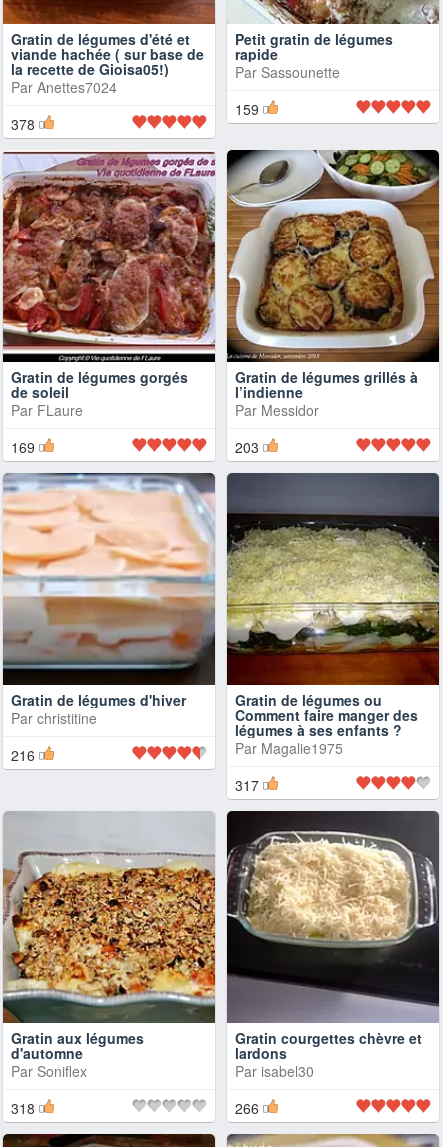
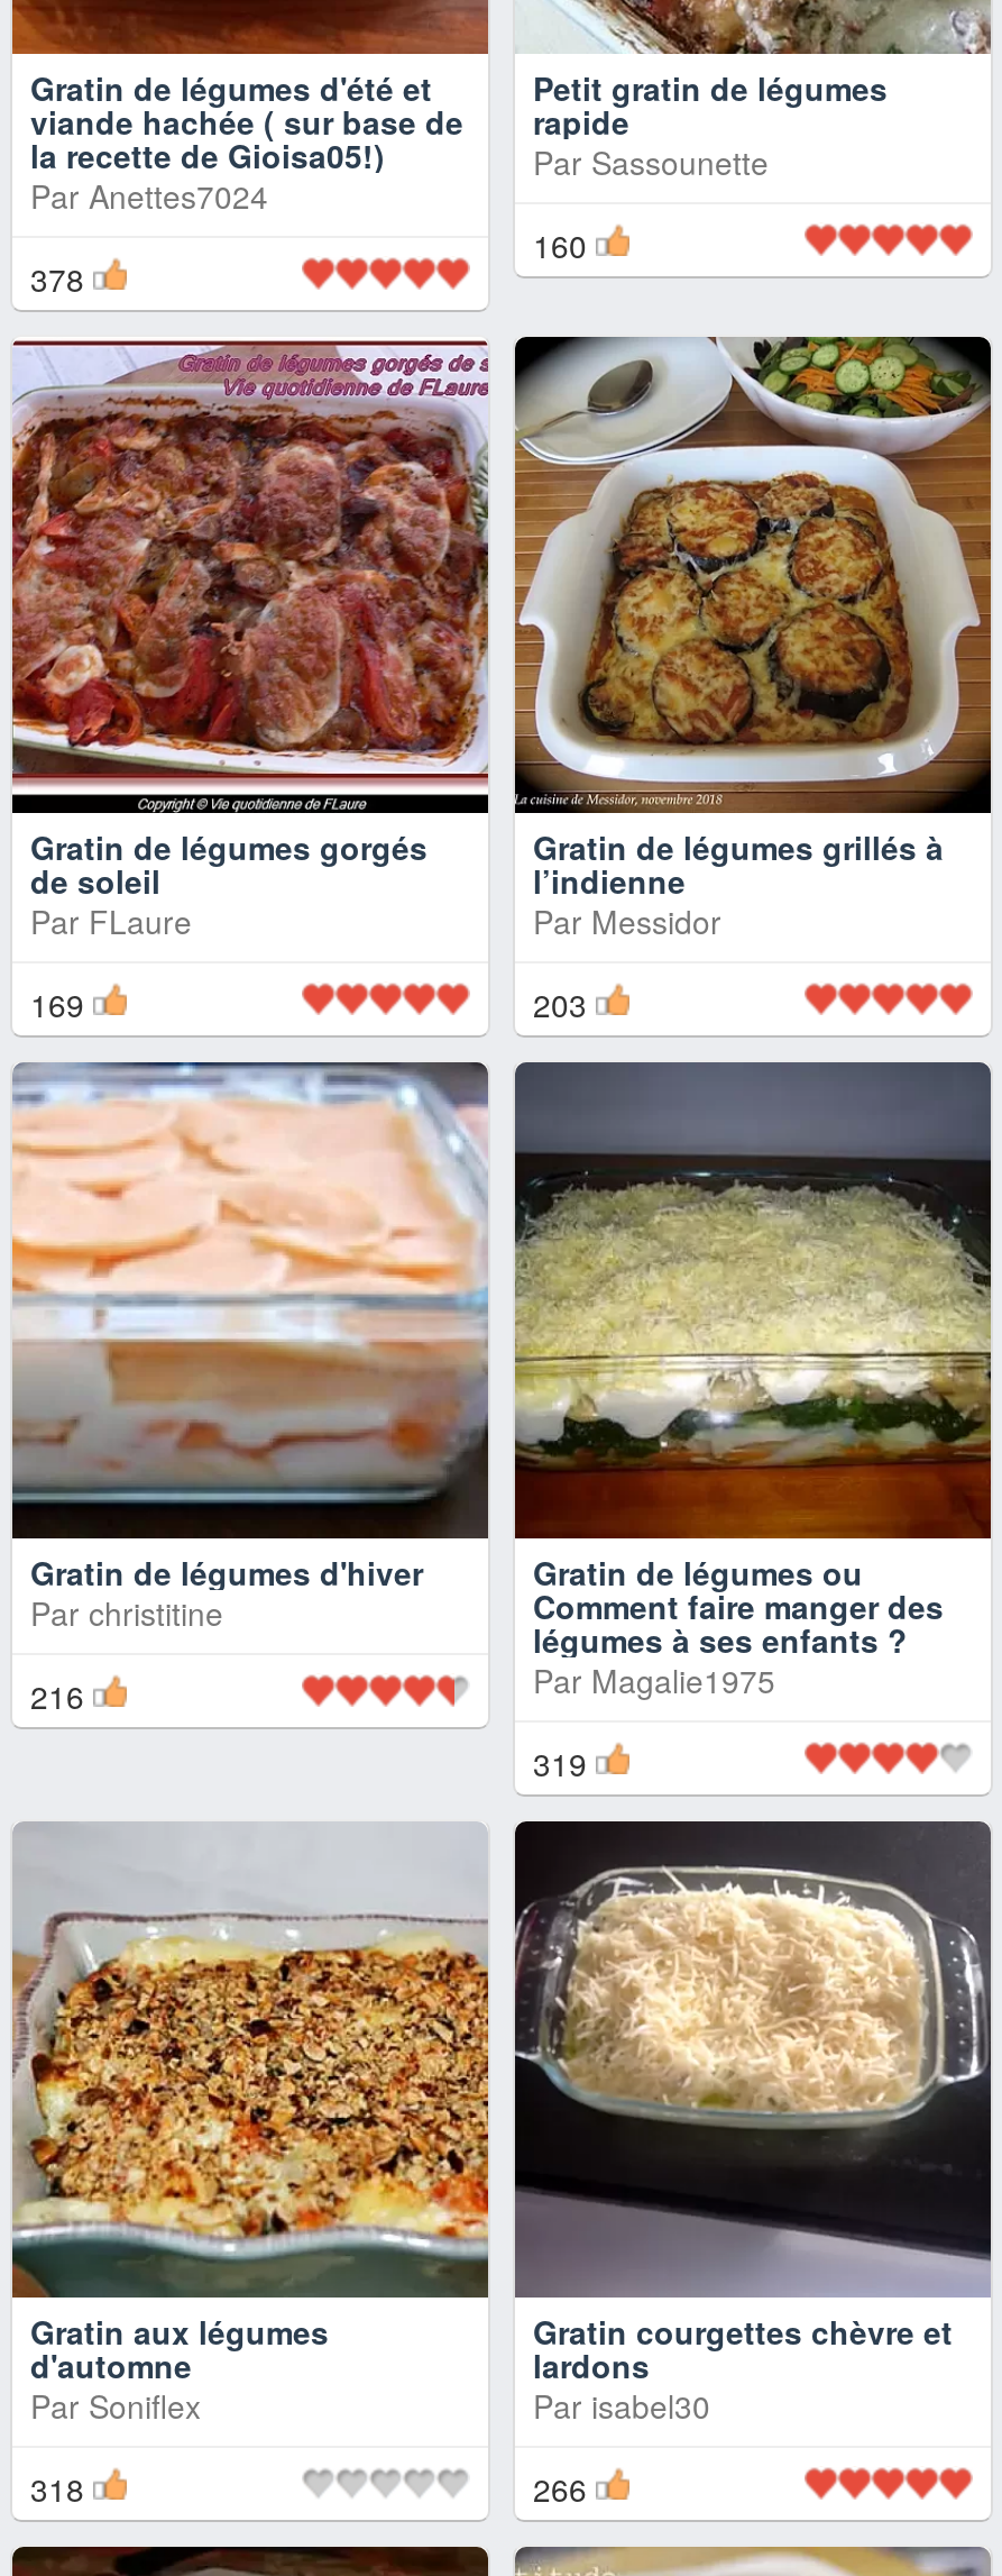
- 159
+ 160

- 317
+ 319
